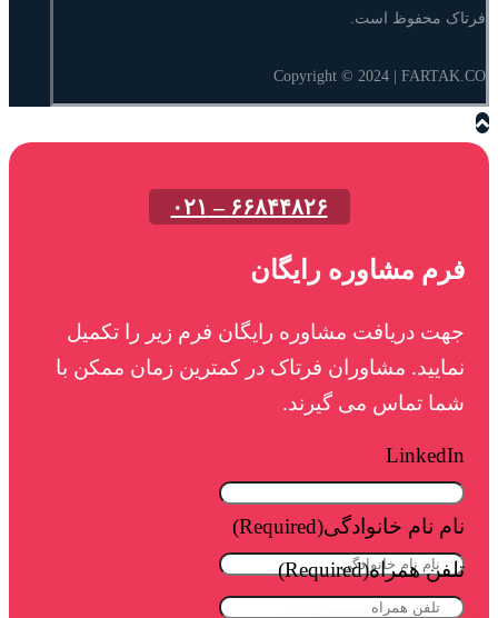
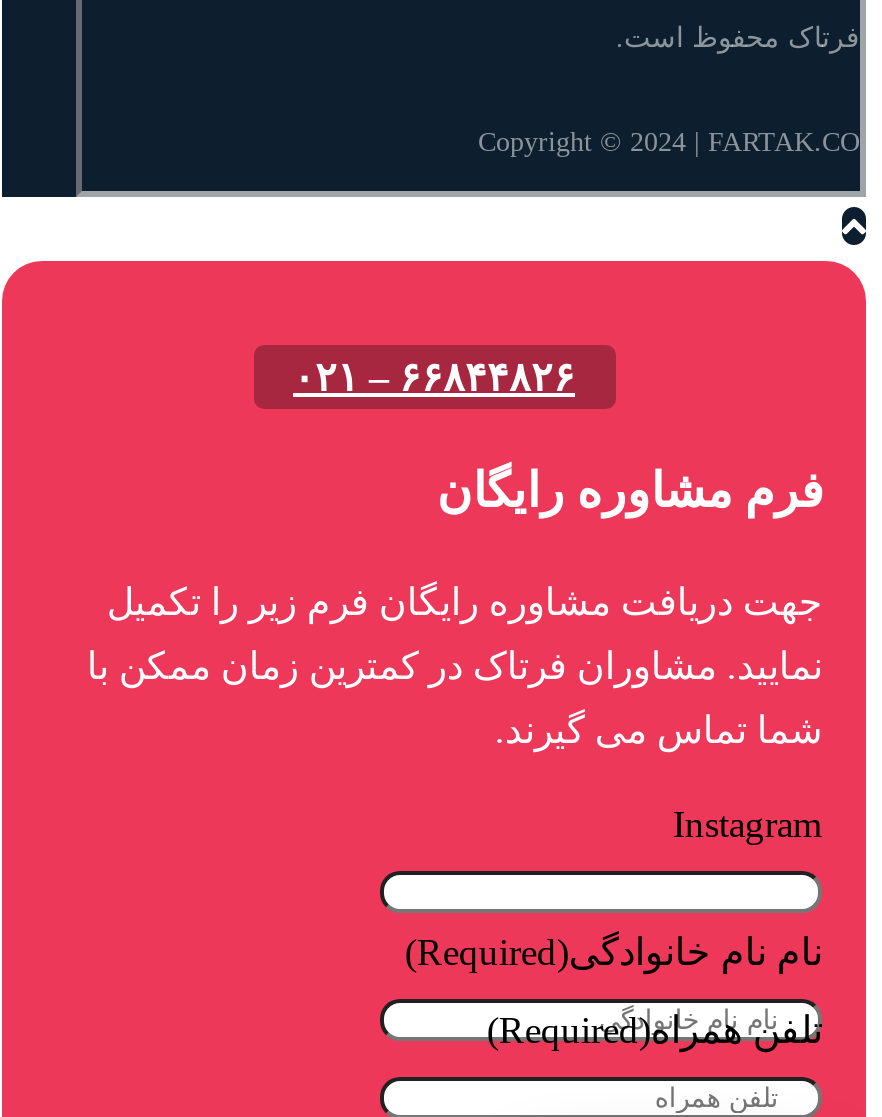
- LinkedIn
+ Instagram
